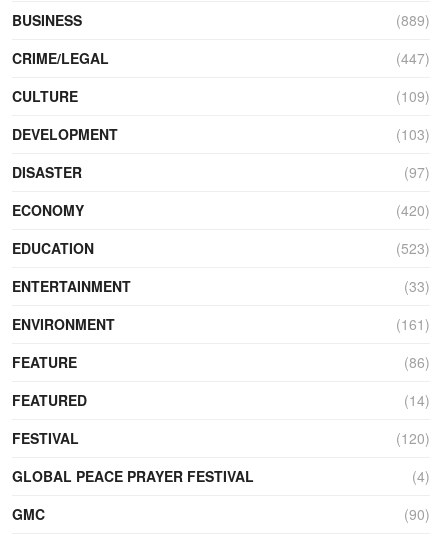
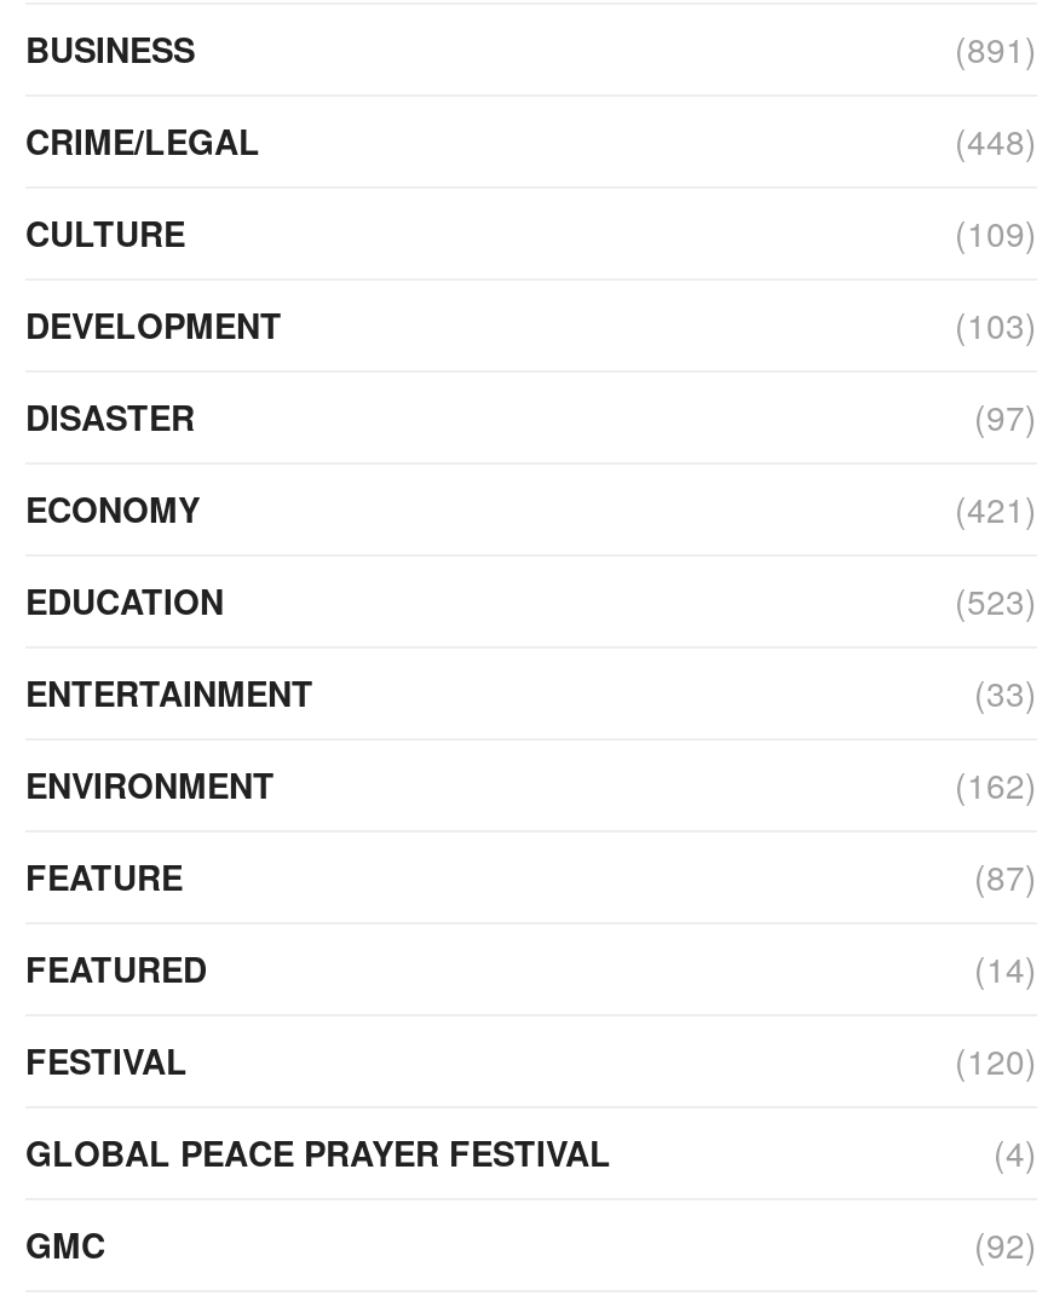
- (889)
+ (891)

- (447)
+ (448)

- (420)
+ (421)

- (161)
+ (162)

- (86)
+ (87)

- (90)
+ (92)
